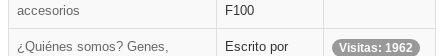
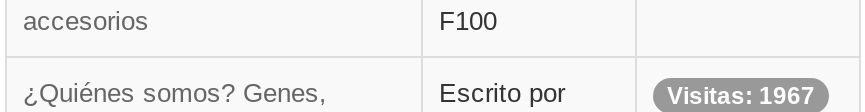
- Visitas: 1962
+ Visitas: 1967
